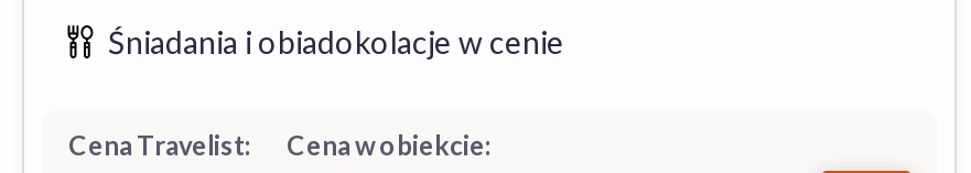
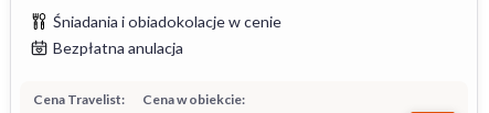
+ Bezpłatna anulacja
